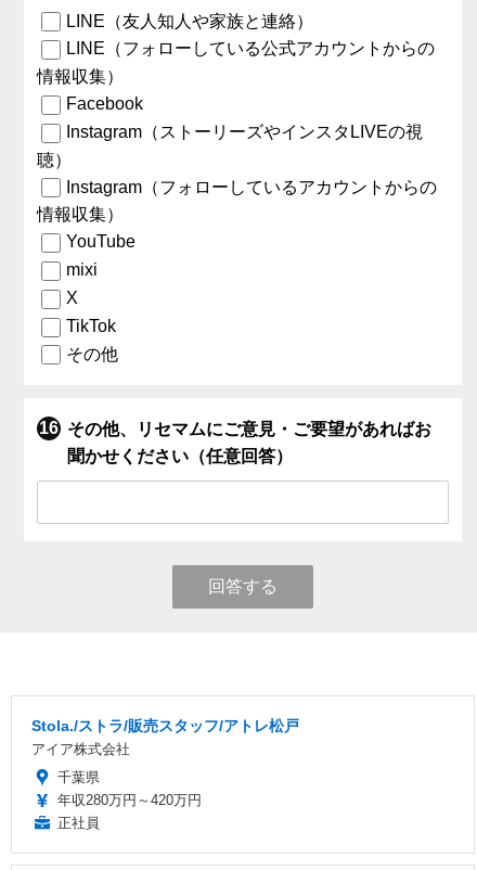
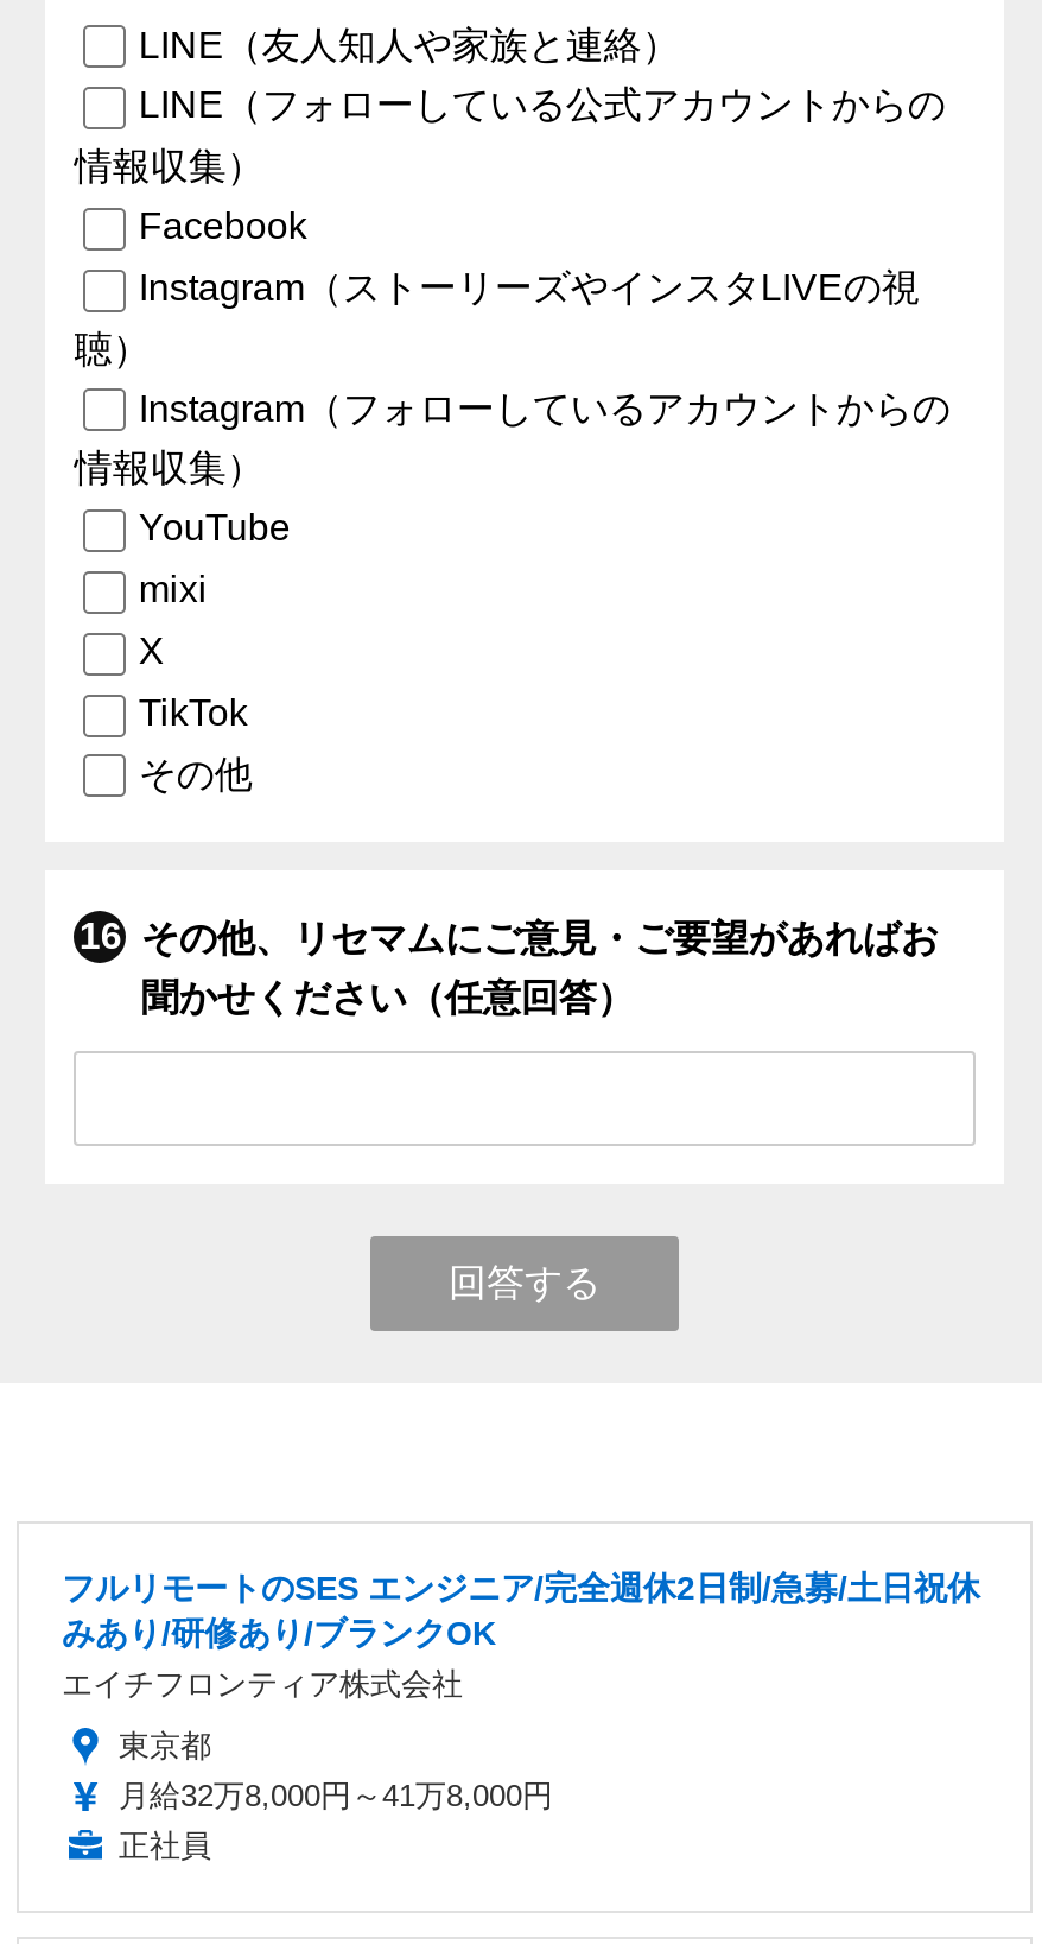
- Stola./ストラ/販売スタッフ/アトレ松戸
- アイア株式会社
+ フルリモートのSES エンジニア/完全週休2日制/急募/土日祝休
+ みあり/研修あり/ブランクOK
+ エイチフロンティア株式会社

- 千葉県
- 年収280万円～420万円
+ 東京都
+ 月給32万8,000円～41万8,000円
